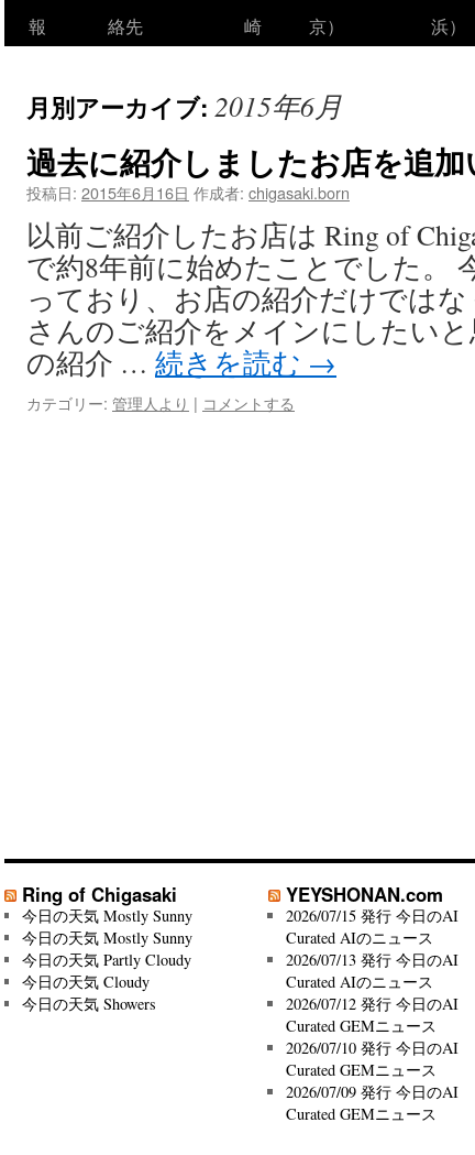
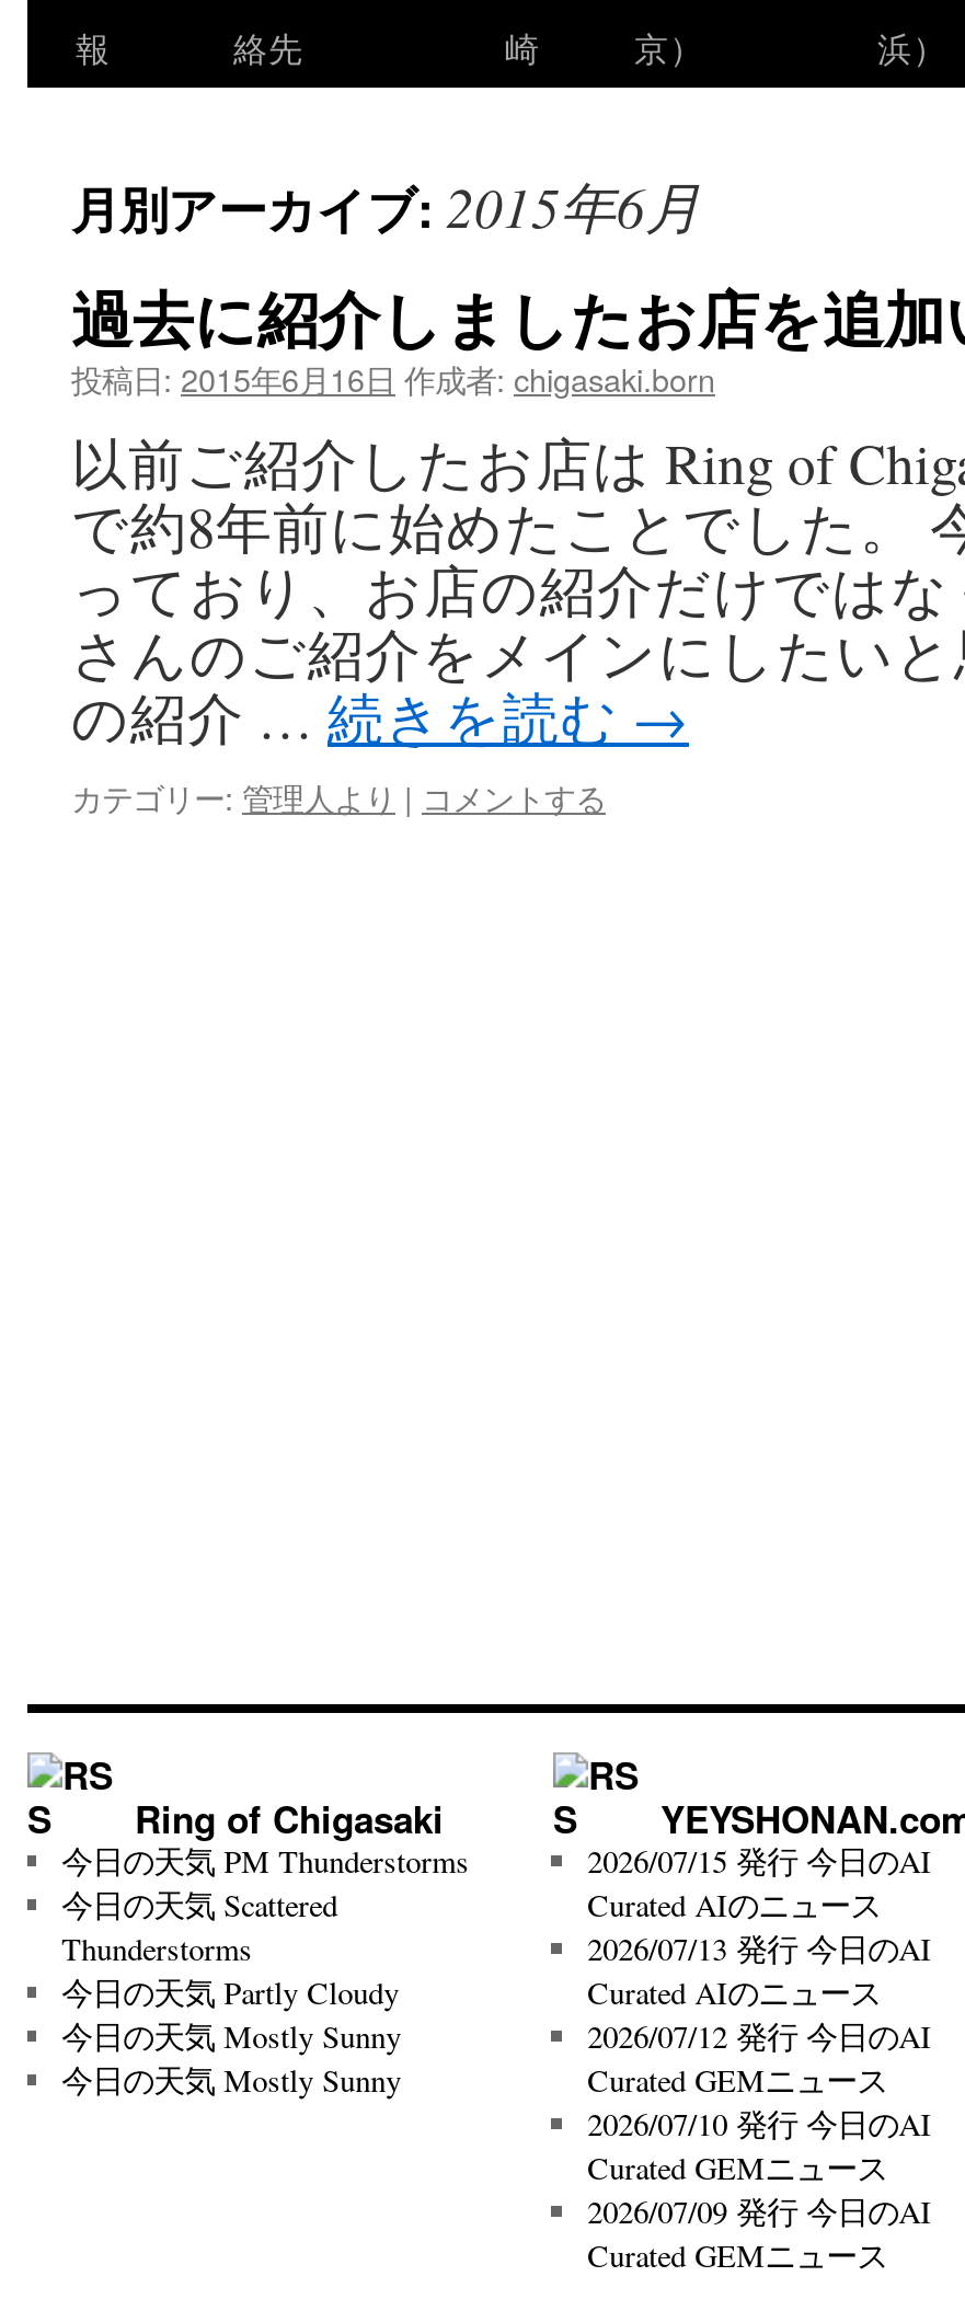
moved down: 今日の天気 Mostly Sunny | 今日の天気 Mostly Sunny

+ 今日の天気 PM Thunderstorms
+ 今日の天気 Scattered
+ Thunderstorms

moved up: 今日の天気 Partly Cloudy

- 今日の天気 Cloudy
- 今日の天気 Showers
